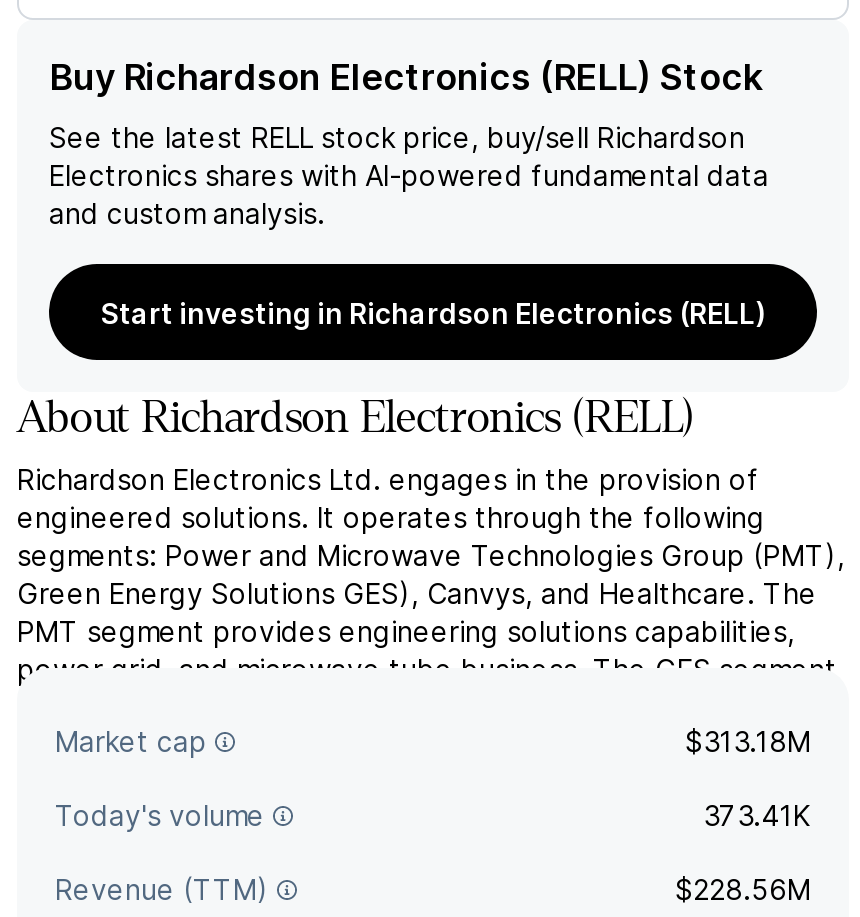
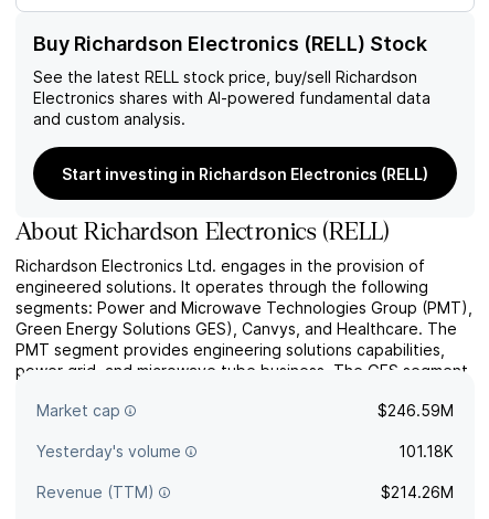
- $313.18M
+ $246.59M

- Today's volume
- 373.41K
+ Yesterday's volume
+ 101.18K

- $228.56M
+ $214.26M
